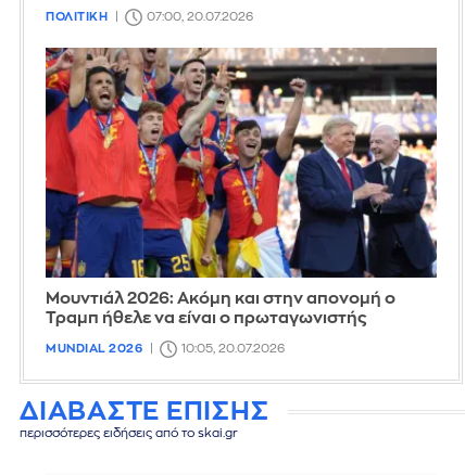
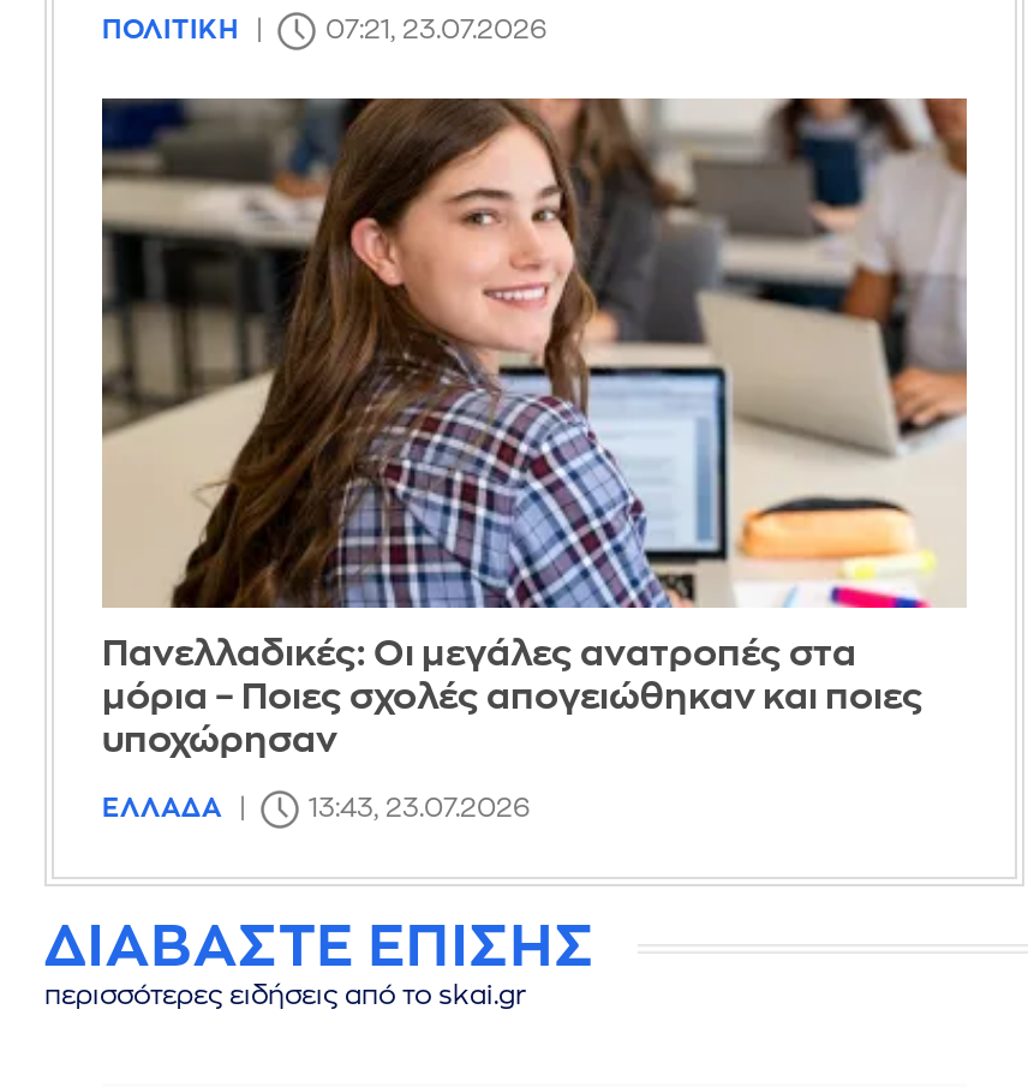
- 07:00, 20.07.2026
+ 07:21, 23.07.2026

- [image]
- Μουντιάλ 2026: Ακόμη και στην απονομή ο
- Τραμπ ήθελε να είναι ο πρωταγωνιστής
+ [image]
+ Πανελλαδικές: Οι μεγάλες ανατροπές στα
+ μόρια – Ποιες σχολές απογειώθηκαν και ποιες
+ υποχώρησαν

- MUNDIAL 2026
- 10:05, 20.07.2026
+ ΕΛΛΑΔΑ
+ 13:43, 23.07.2026
